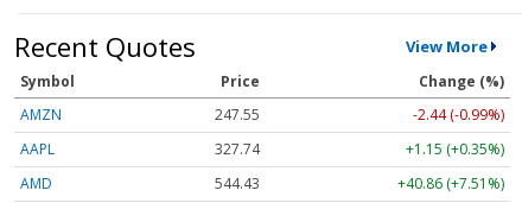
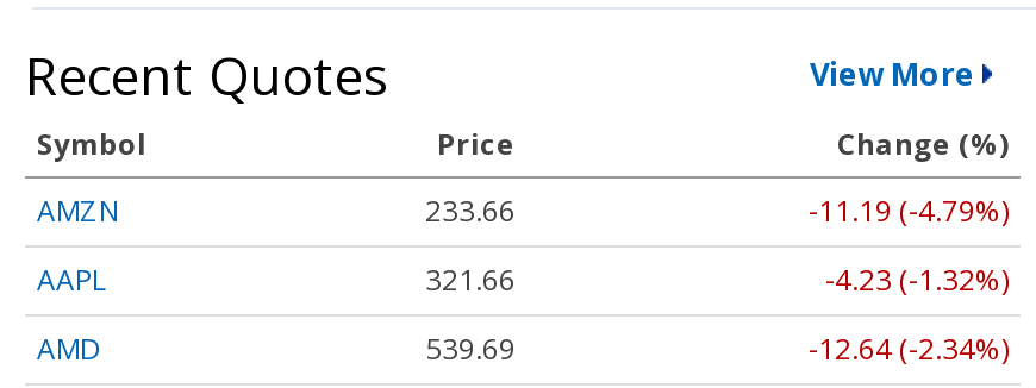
- 247.55
+ 233.66

- -2.44 (-0.99%)
+ -11.19 (-4.79%)

- 327.74
+ 321.66

- +1.15 (+0.35%)
+ -4.23 (-1.32%)

- 544.43
+ 539.69

- +40.86 (+7.51%)
+ -12.64 (-2.34%)
